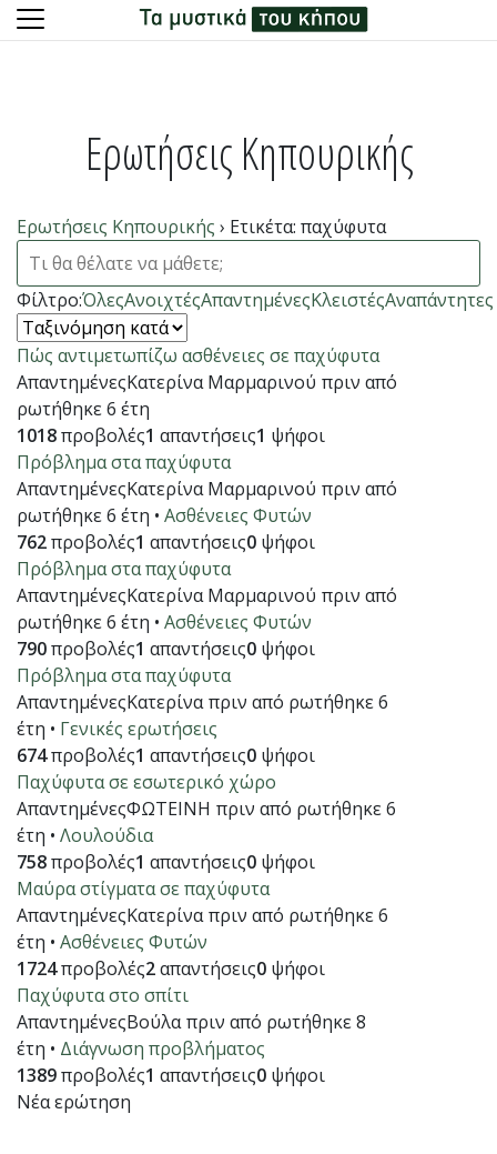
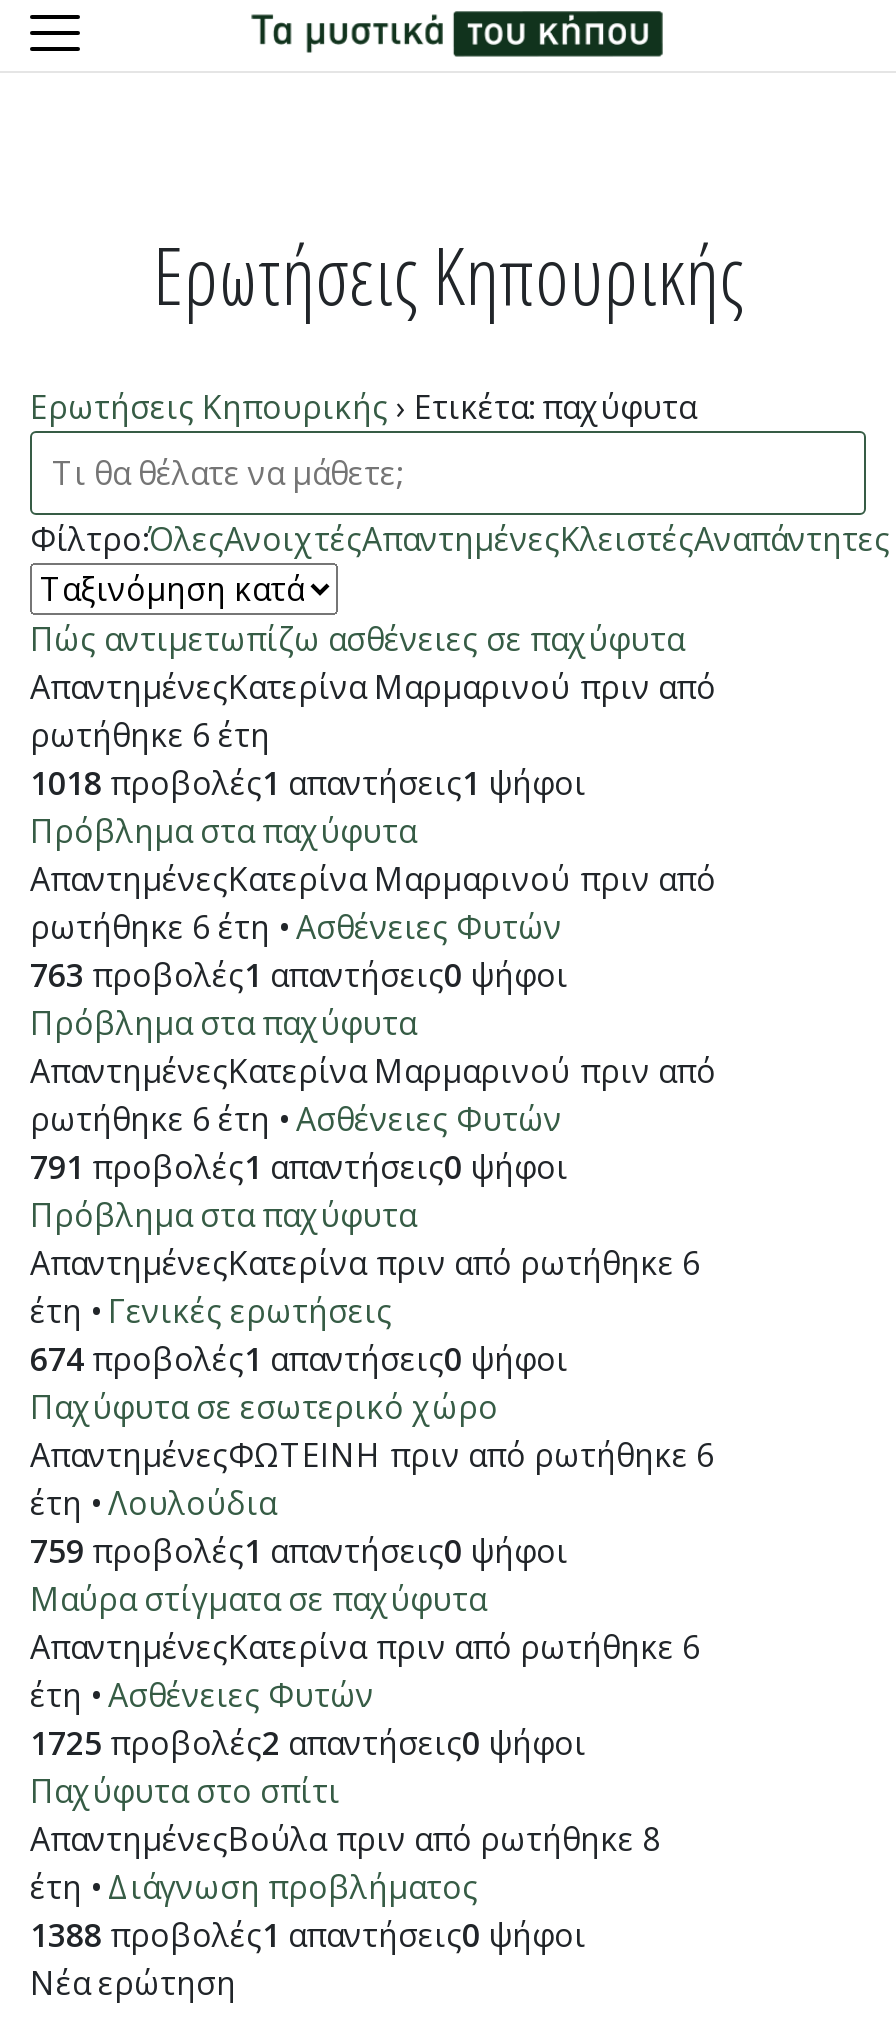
- 762 προβολές1 απαντήσεις0 ψήφοι
+ 763 προβολές1 απαντήσεις0 ψήφοι

- 790 προβολές1 απαντήσεις0 ψήφοι
+ 791 προβολές1 απαντήσεις0 ψήφοι

- 758 προβολές1 απαντήσεις0 ψήφοι
+ 759 προβολές1 απαντήσεις0 ψήφοι

- 1724 προβολές2 απαντήσεις0 ψήφοι
+ 1725 προβολές2 απαντήσεις0 ψήφοι

- 1389 προβολές1 απαντήσεις0 ψήφοι
+ 1388 προβολές1 απαντήσεις0 ψήφοι
